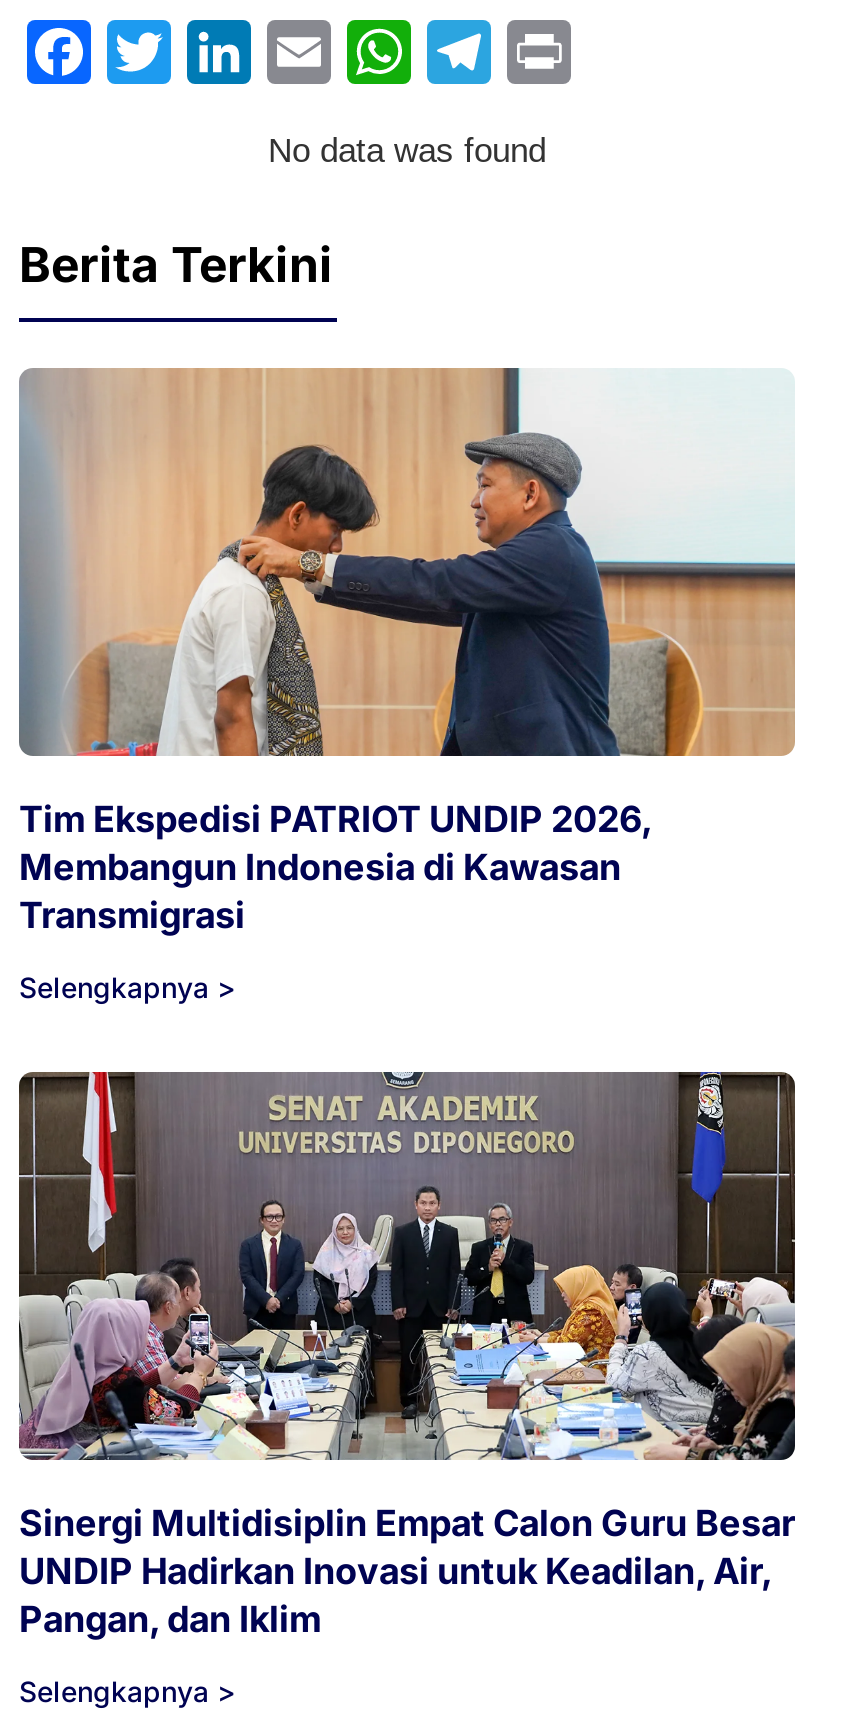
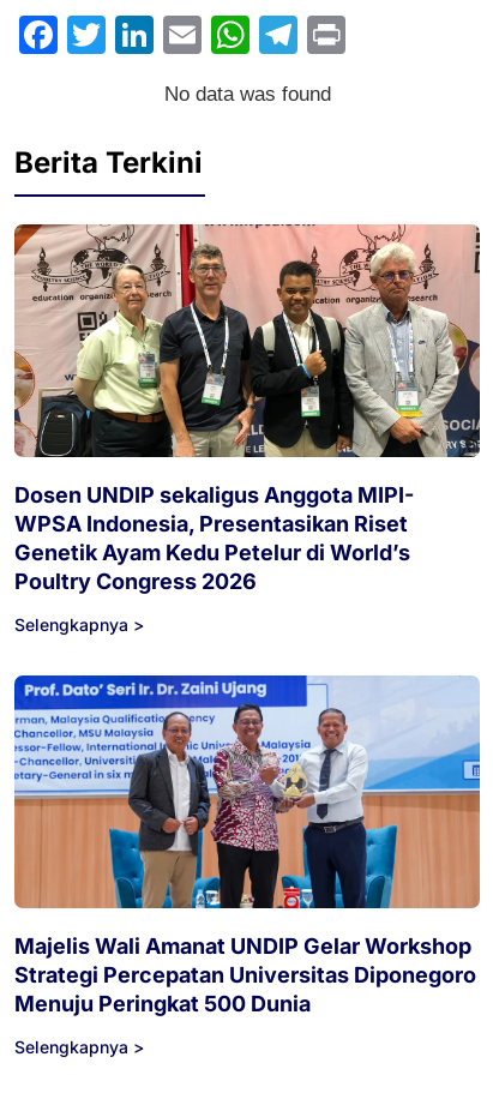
- [image]
- Tim Ekspedisi PATRIOT UNDIP 2026,
- Membangun Indonesia di Kawasan
- Transmigrasi
+ [image]
+ Dosen UNDIP sekaligus Anggota MIPI-
+ WPSA Indonesia, Presentasikan Riset
+ Genetik Ayam Kedu Petelur di World’s
+ Poultry Congress 2026

- [image]
- Sinergi Multidisiplin Empat Calon Guru Besar
- UNDIP Hadirkan Inovasi untuk Keadilan, Air,
- Pangan, dan Iklim
+ [image]
+ Majelis Wali Amanat UNDIP Gelar Workshop
+ Strategi Percepatan Universitas Diponegoro
+ Menuju Peringkat 500 Dunia
